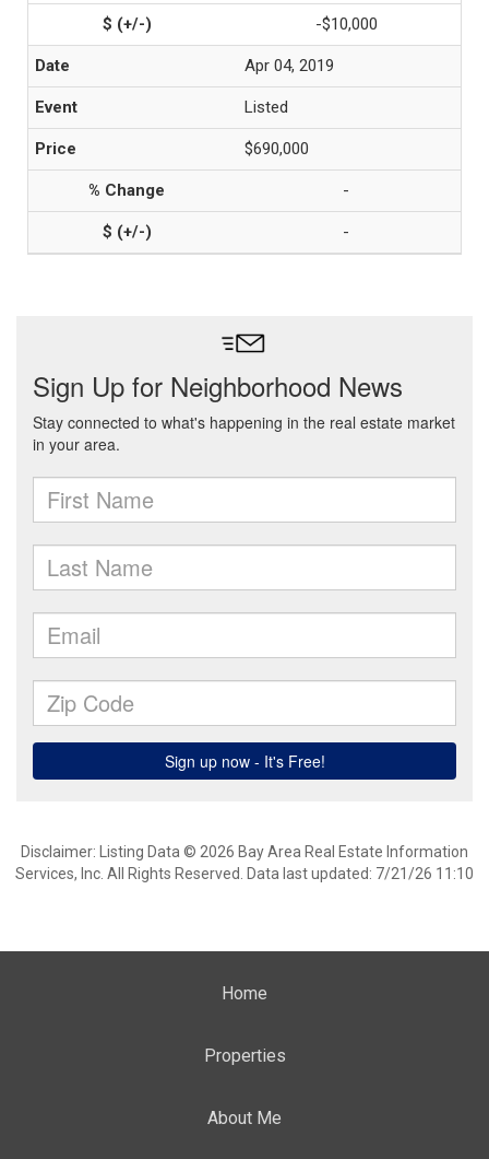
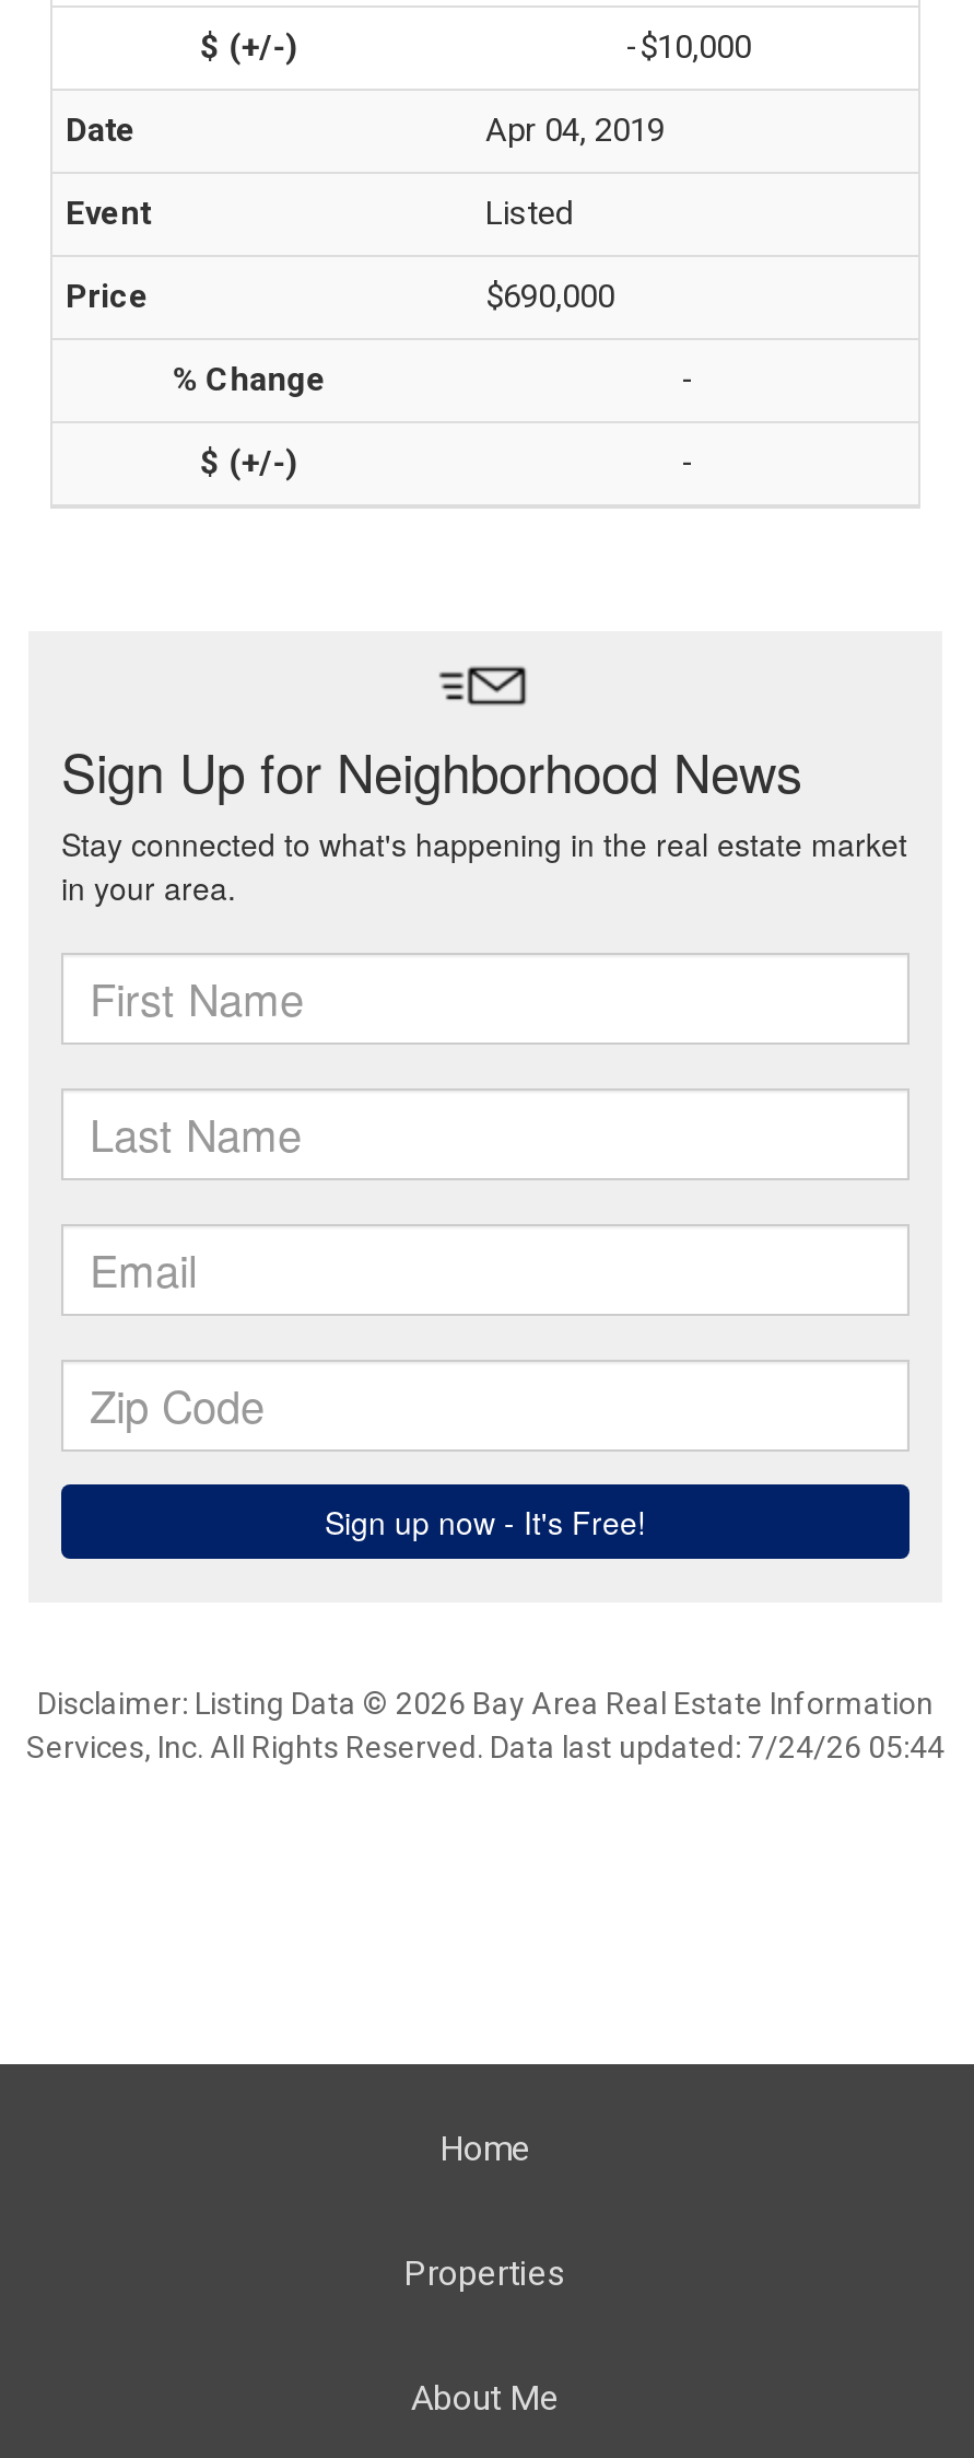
- Services, Inc. All Rights Reserved. Data last updated: 7/21/26 11:10
+ Services, Inc. All Rights Reserved. Data last updated: 7/24/26 05:44
